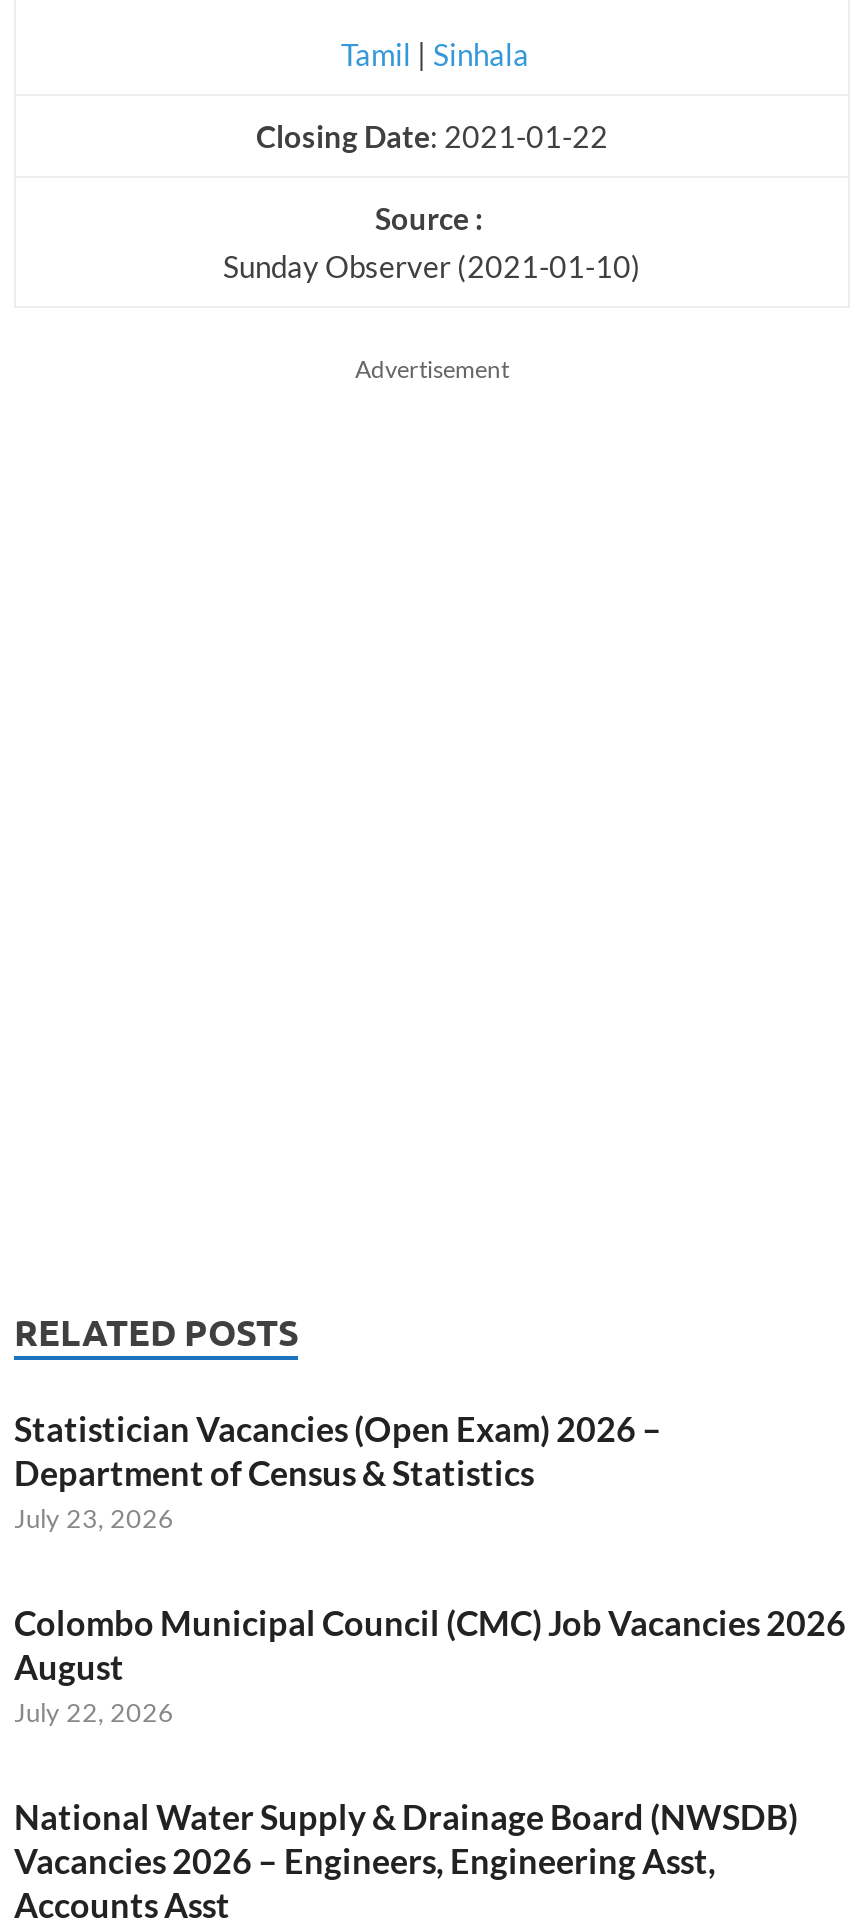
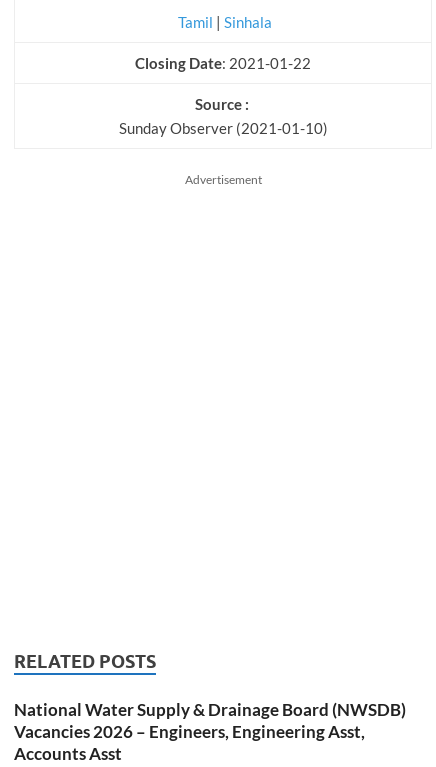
- Statistician Vacancies (Open Exam) 2026 –
- Department of Census & Statistics
- July 23, 2026
- Colombo Municipal Council (CMC) Job Vacancies 2026
- August
- July 22, 2026
